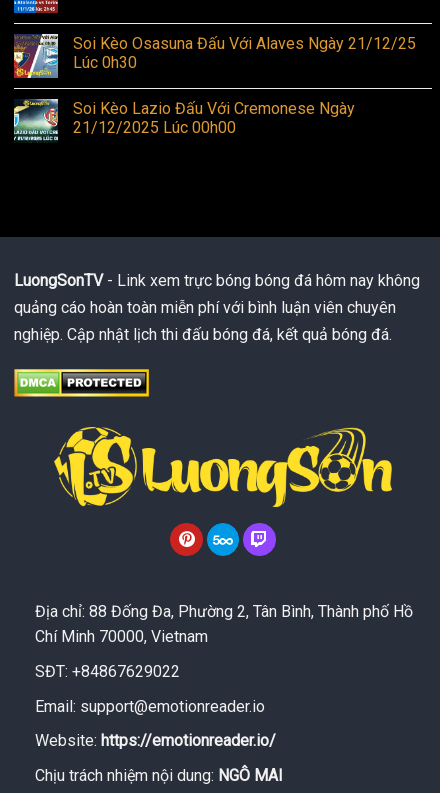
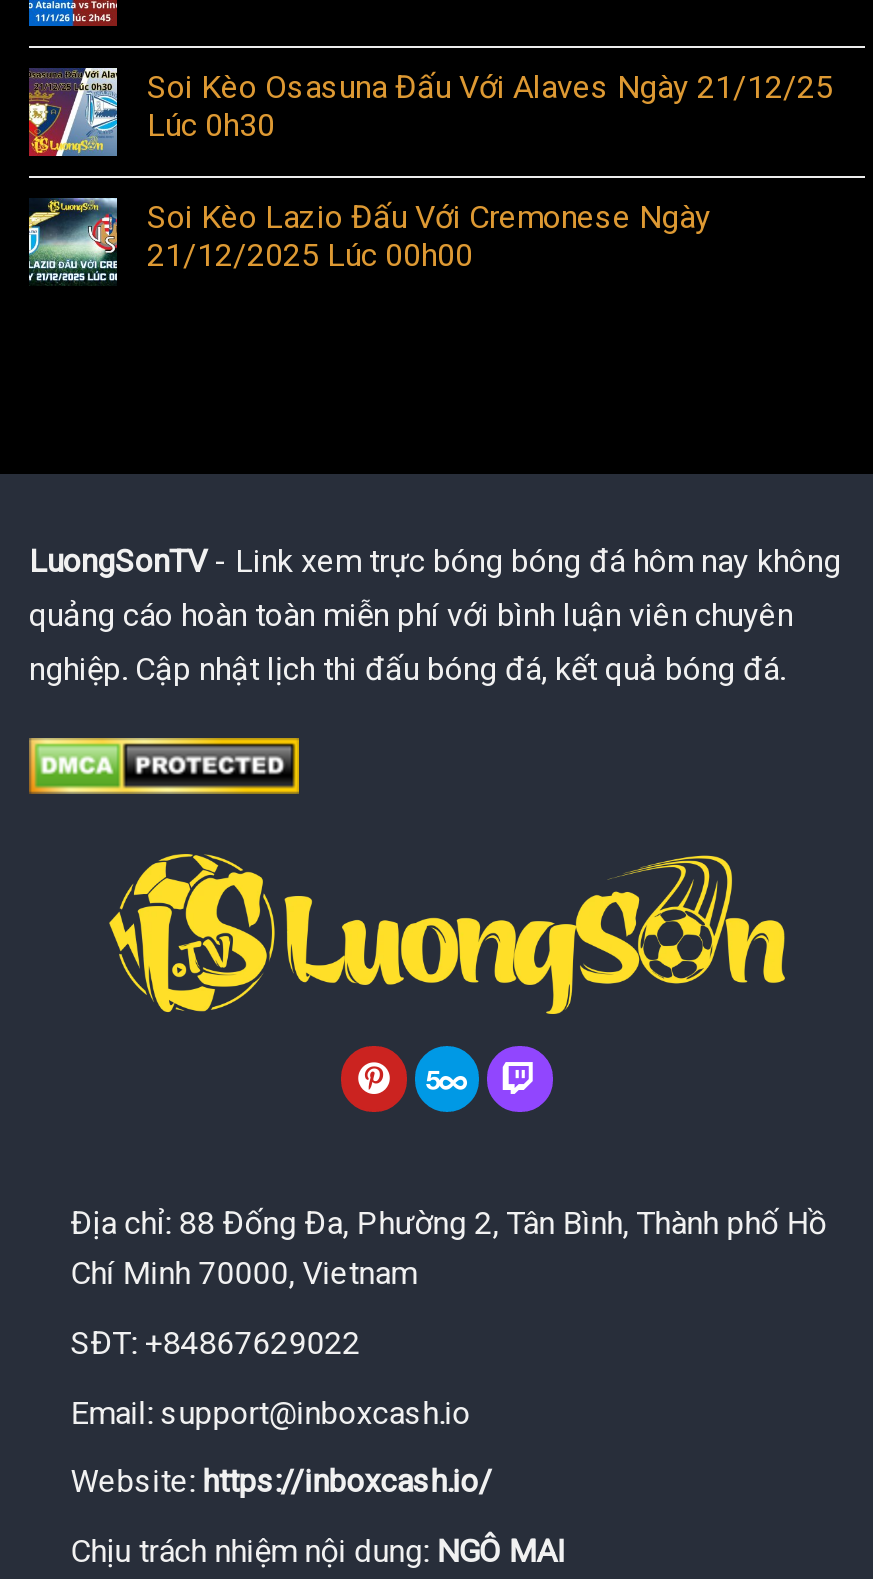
- Email: support@emotionreader.io
+ Email: support@inboxcash.io

- Website: https://emotionreader.io/
+ Website: https://inboxcash.io/
